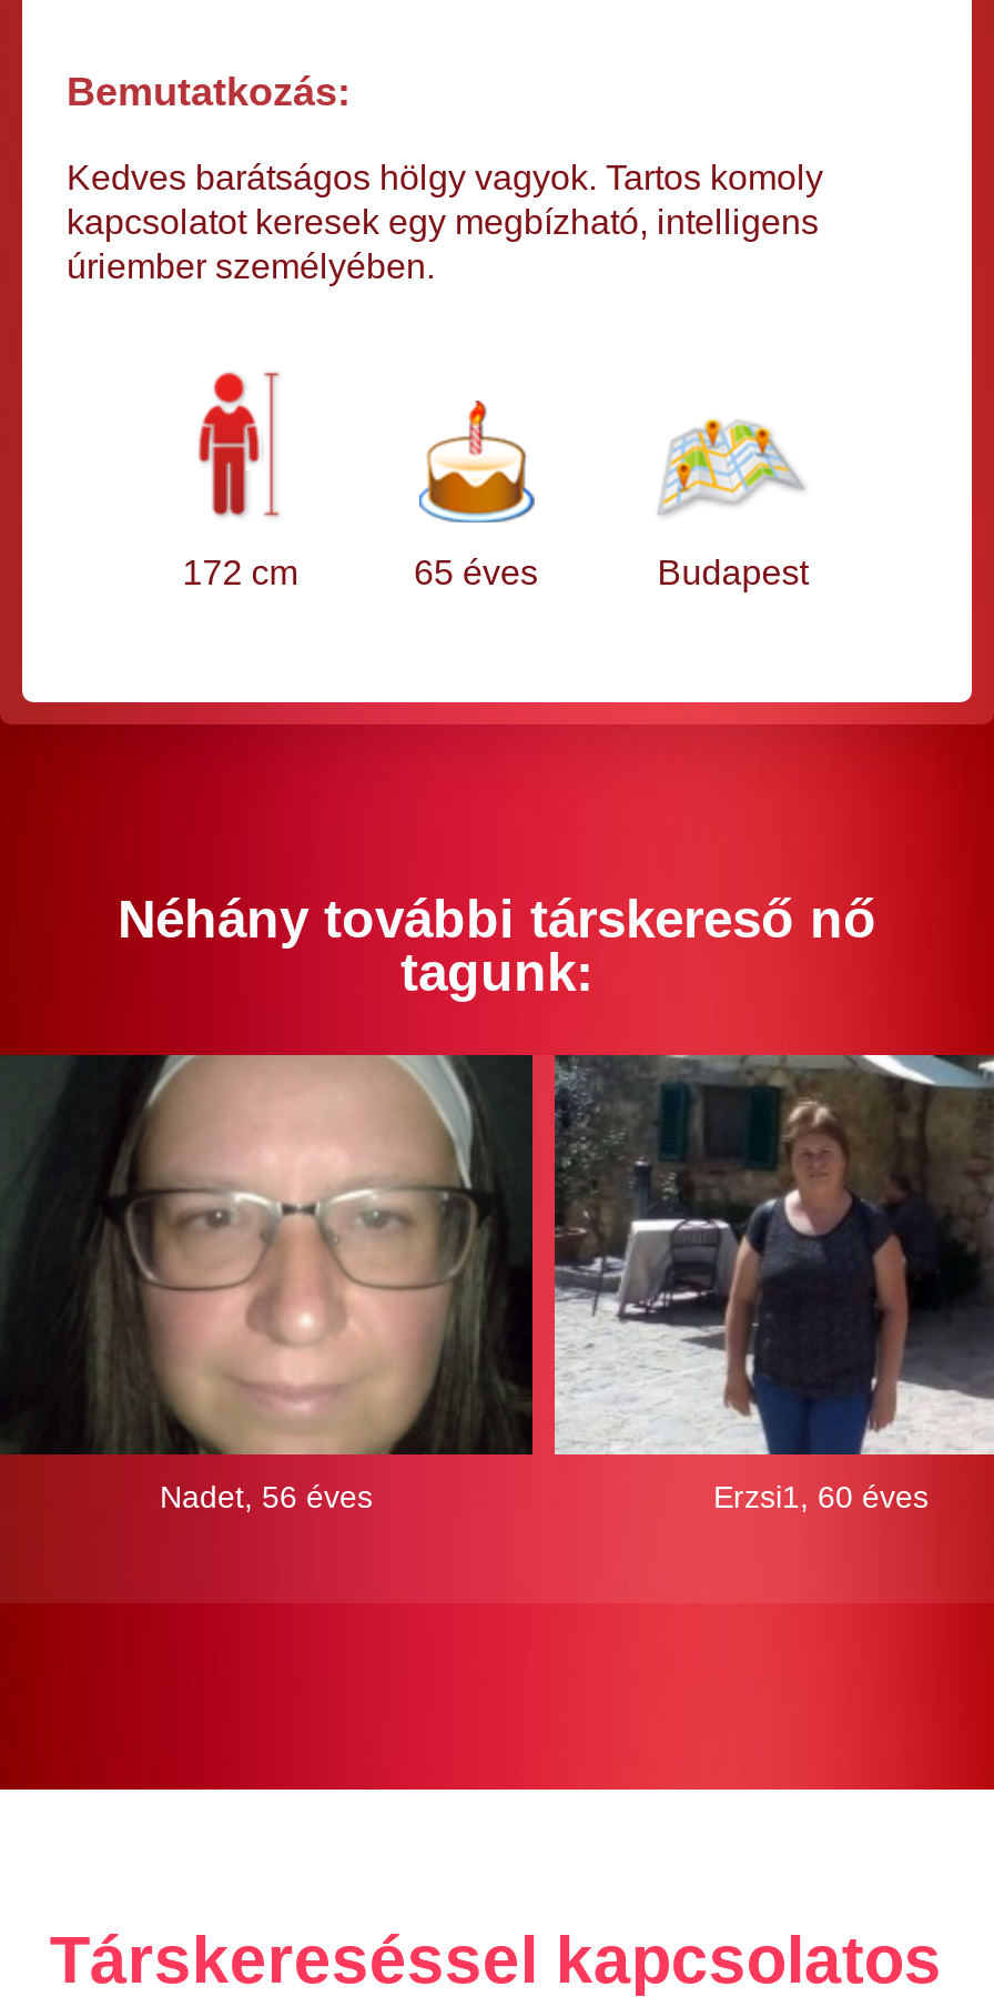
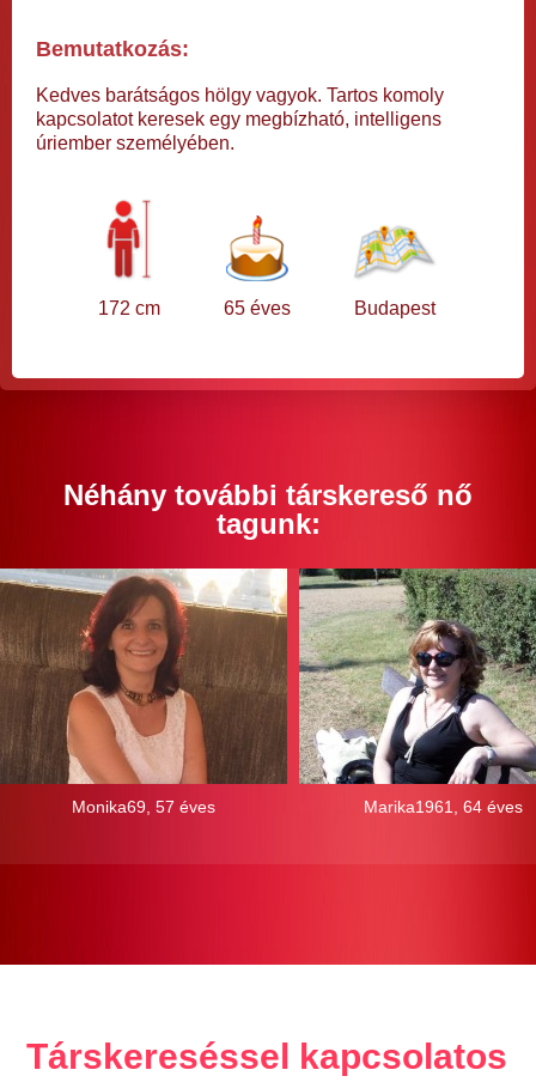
- [image]
- Nadet, 56 éves
+ [image]
+ Monika69, 57 éves

- [image]
- Erzsi1, 60 éves
+ [image]
+ Marika1961, 64 éves
